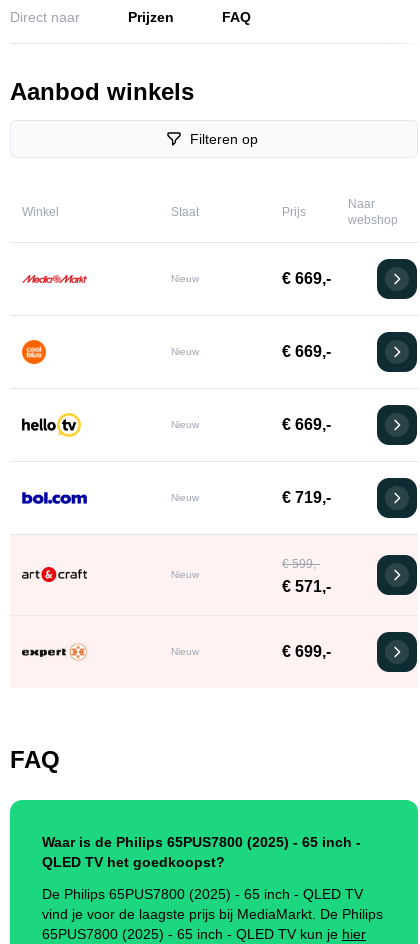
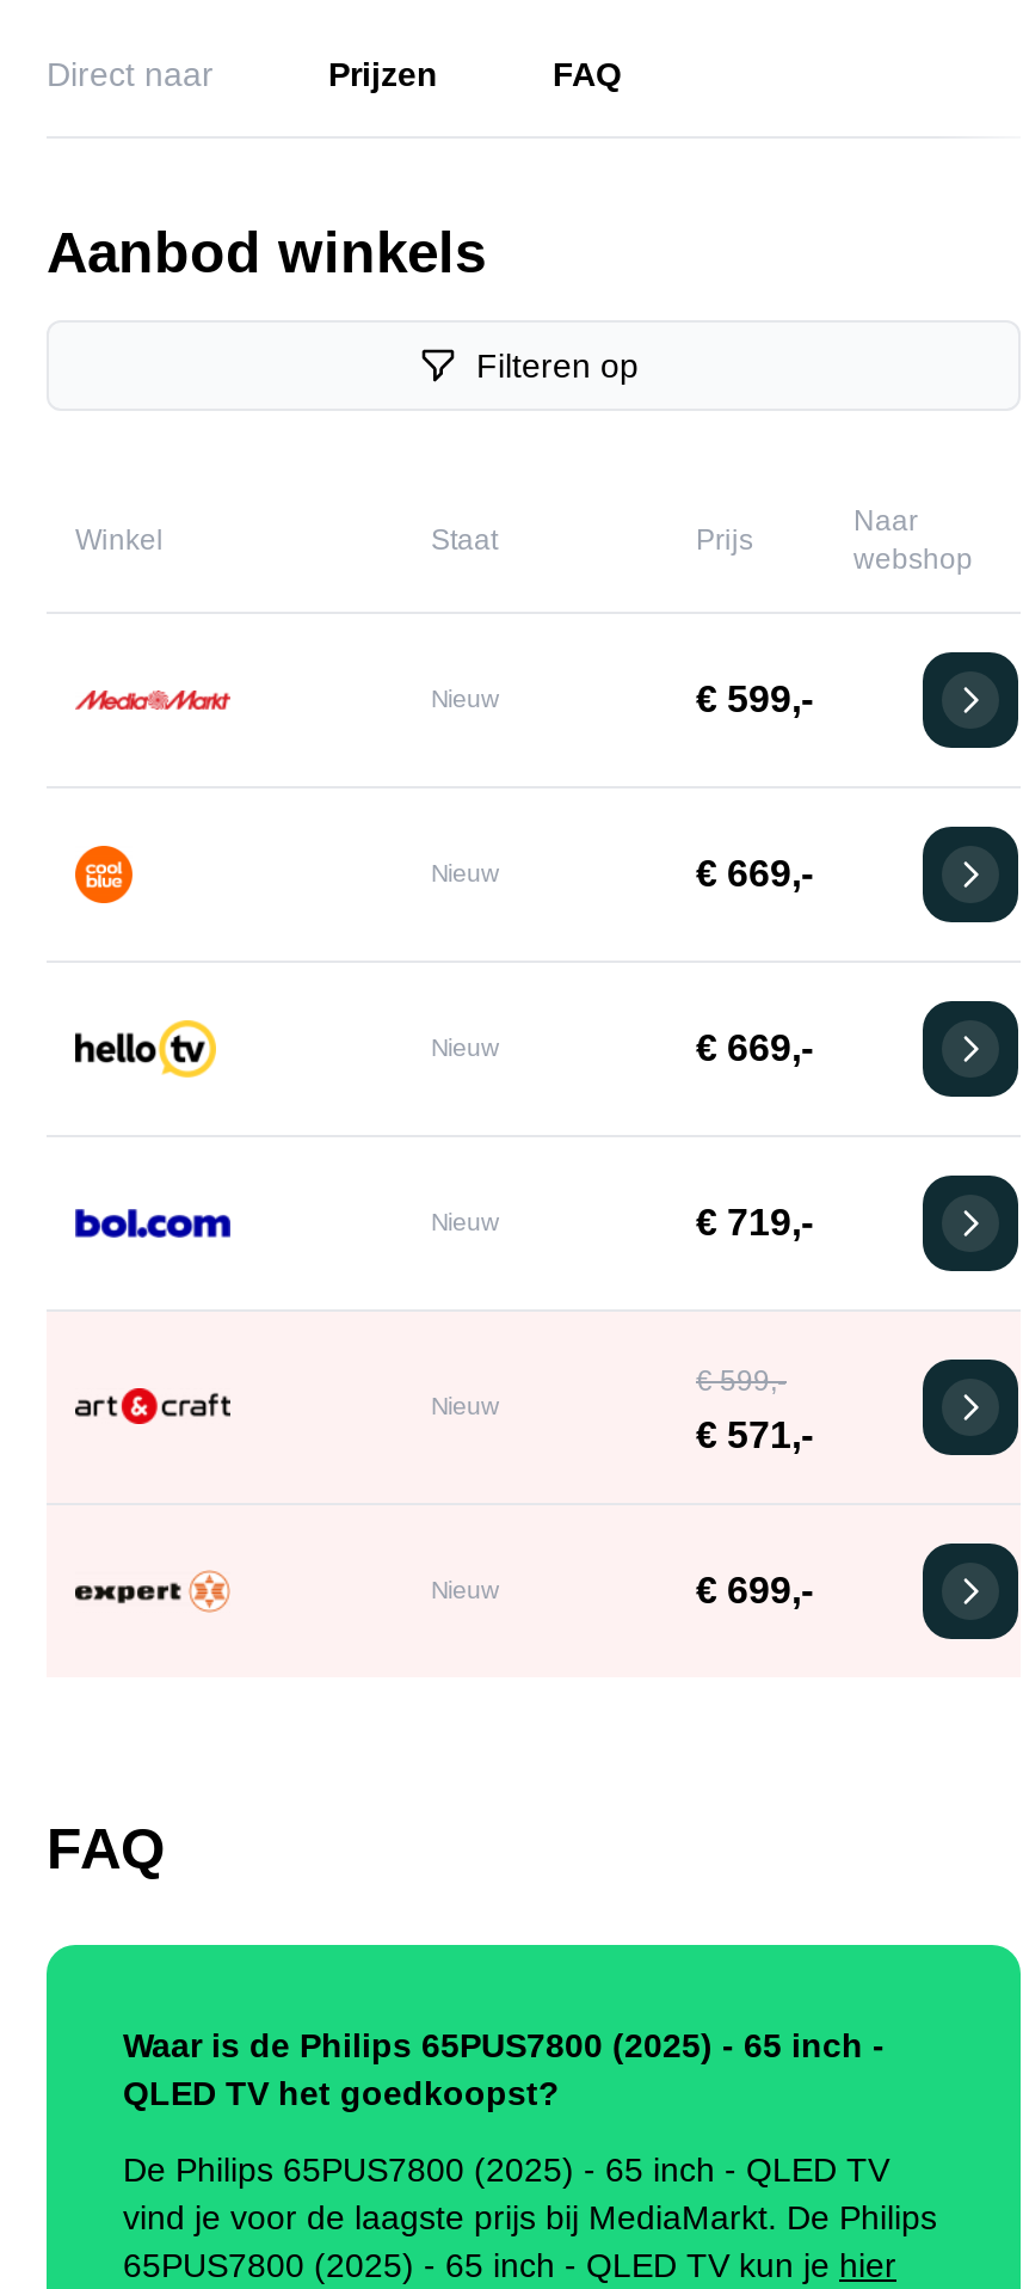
- € 669,-
+ € 599,-
